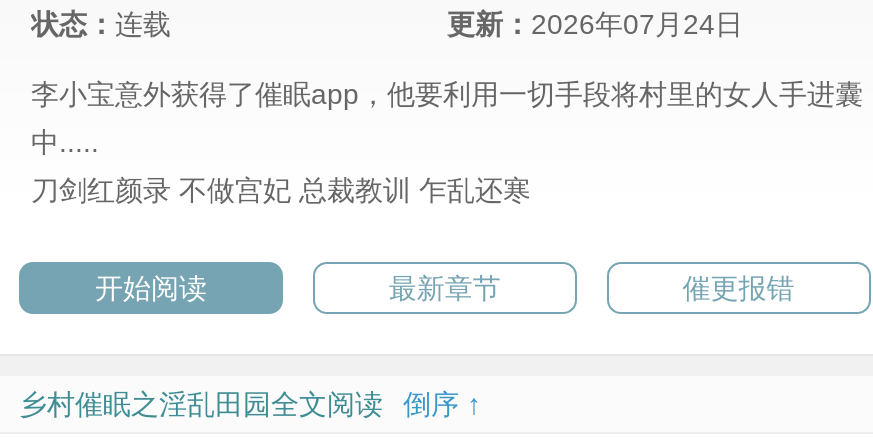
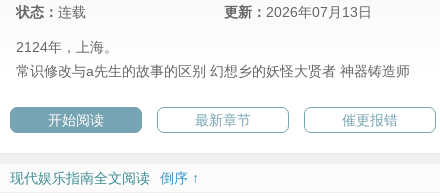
- 更新：2026年07月24日
- 李小宝意外获得了催眠app，他要利用一切手段将村里的女人手进囊
- 中.....
- 刀剑红颜录 不做宫妃 总裁教训 乍乱还寒
+ 更新：2026年07月13日
+ 2124年，上海。
+ 常识修改与a先生的故事的区别 幻想乡的妖怪大贤者 神器铸造师

- 乡村催眠之淫乱田园全文阅读
+ 现代娱乐指南全文阅读
